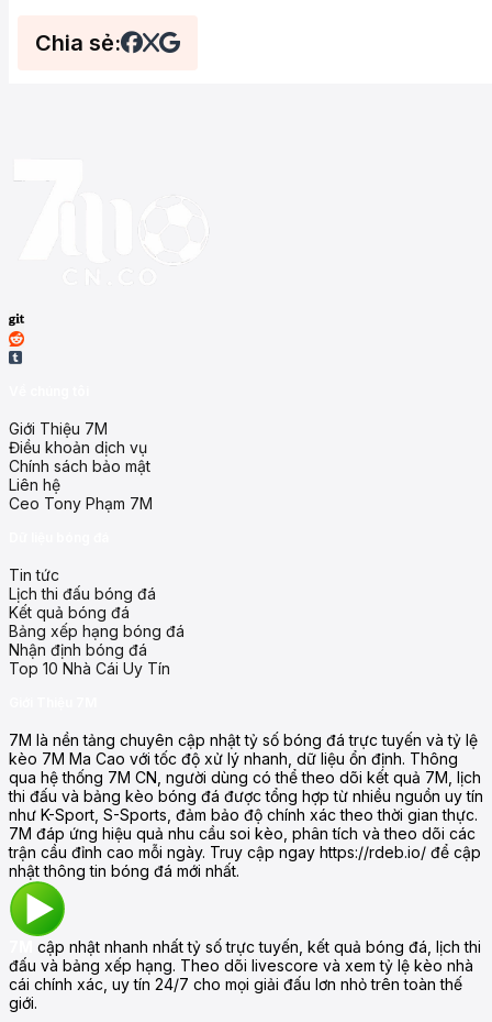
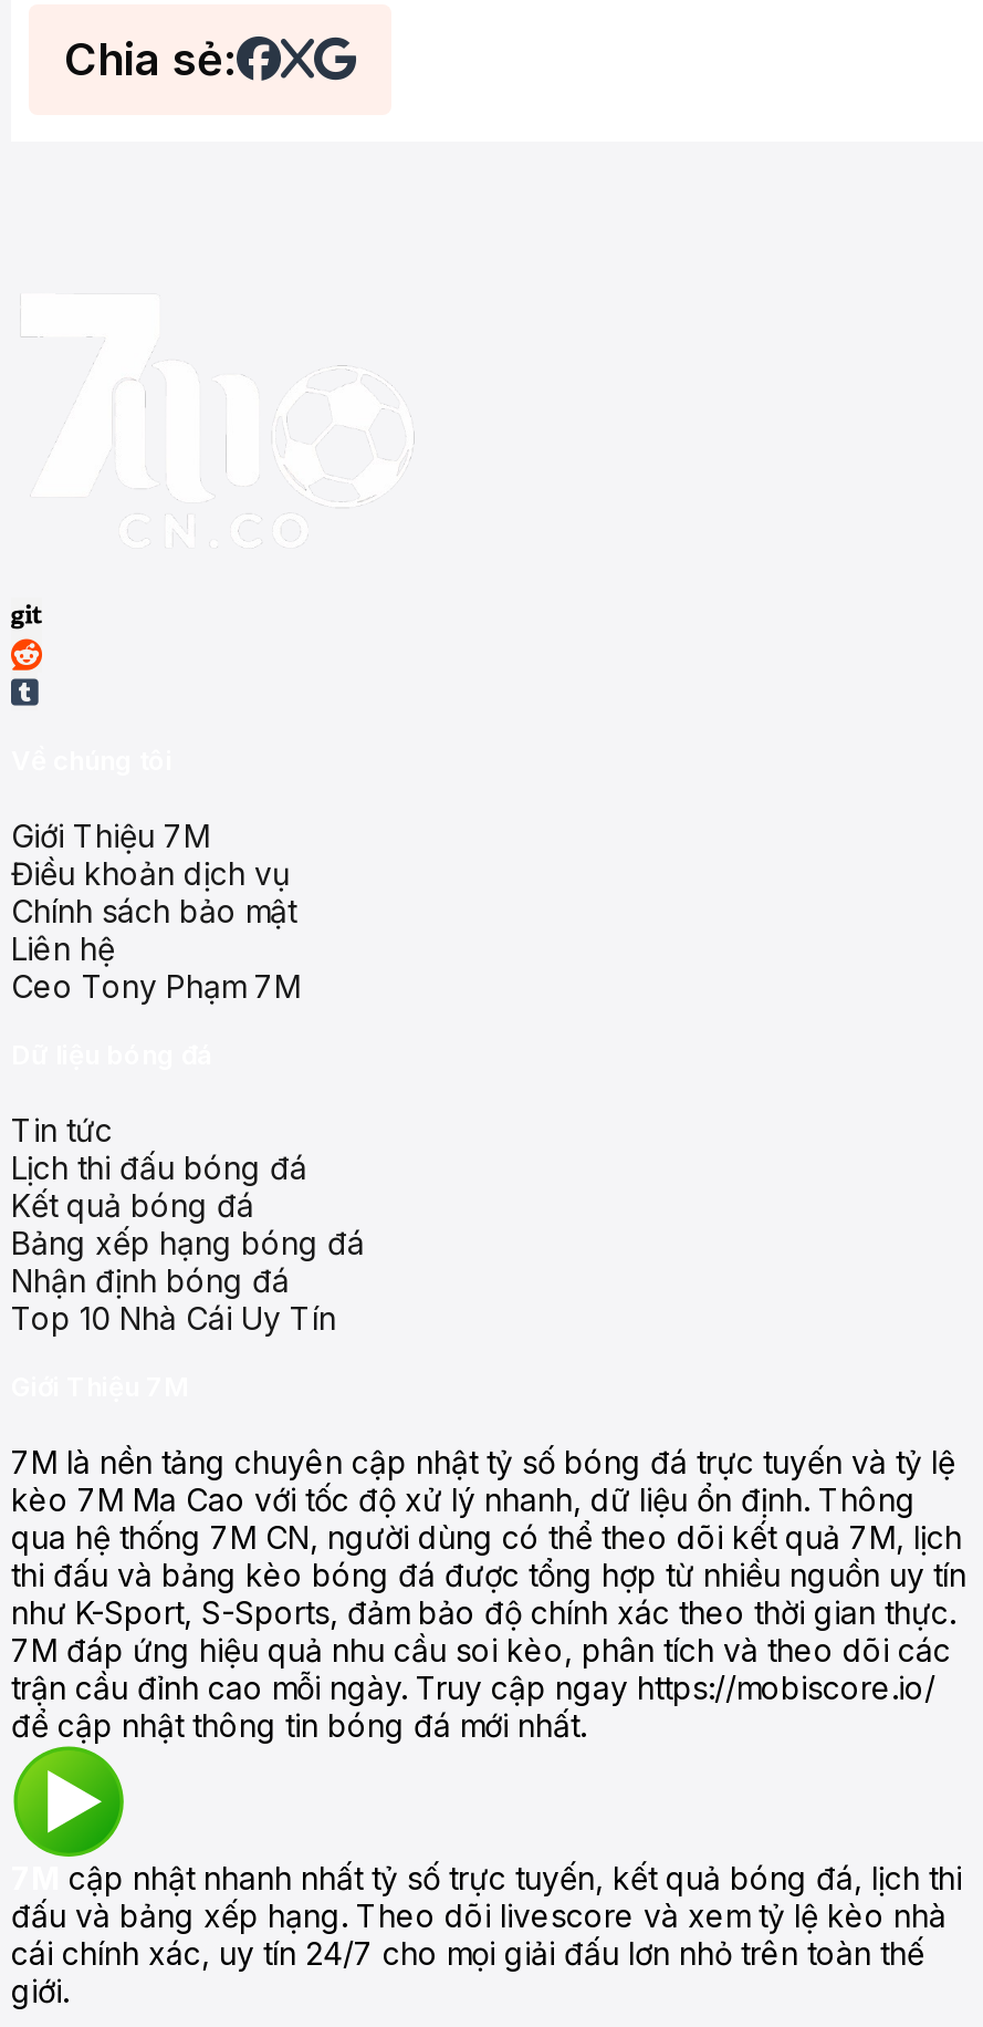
- trận cầu đỉnh cao mỗi ngày. Truy cập ngay https://rdeb.io/ để cập
- nhật thông tin bóng đá mới nhất.
+ trận cầu đỉnh cao mỗi ngày. Truy cập ngay https://mobiscore.io/
+ để cập nhật thông tin bóng đá mới nhất.
